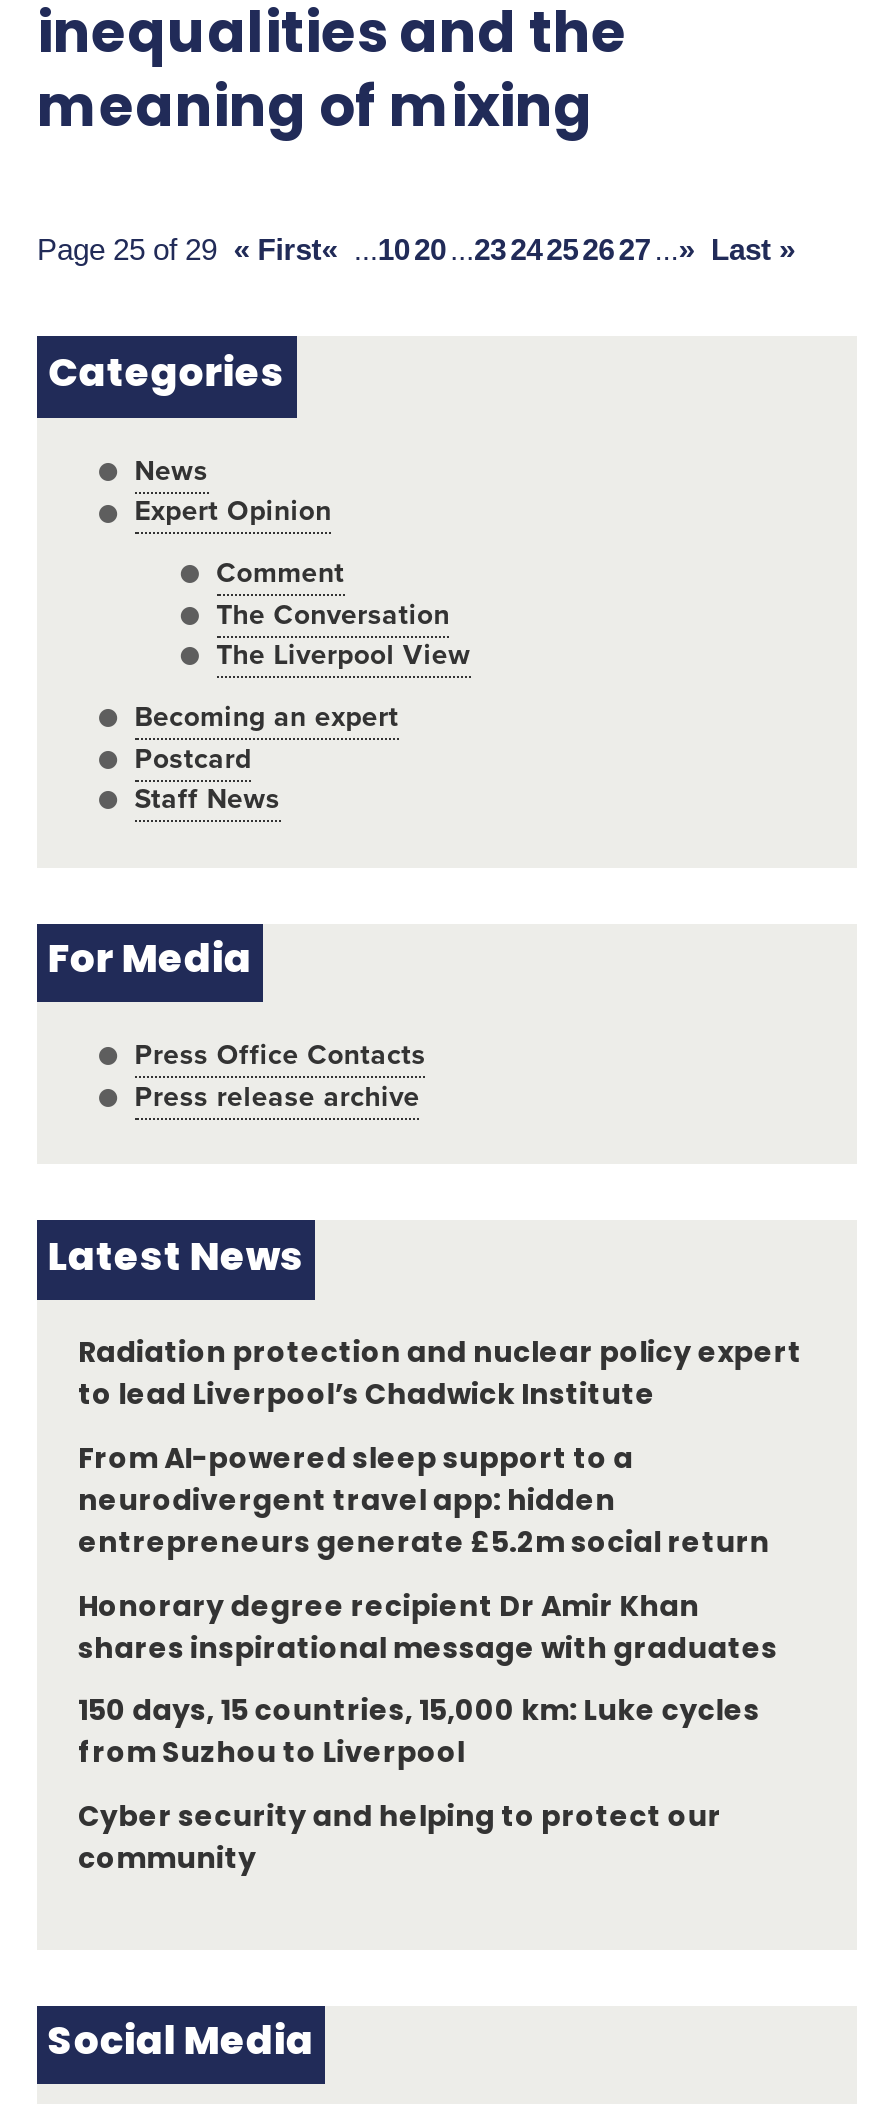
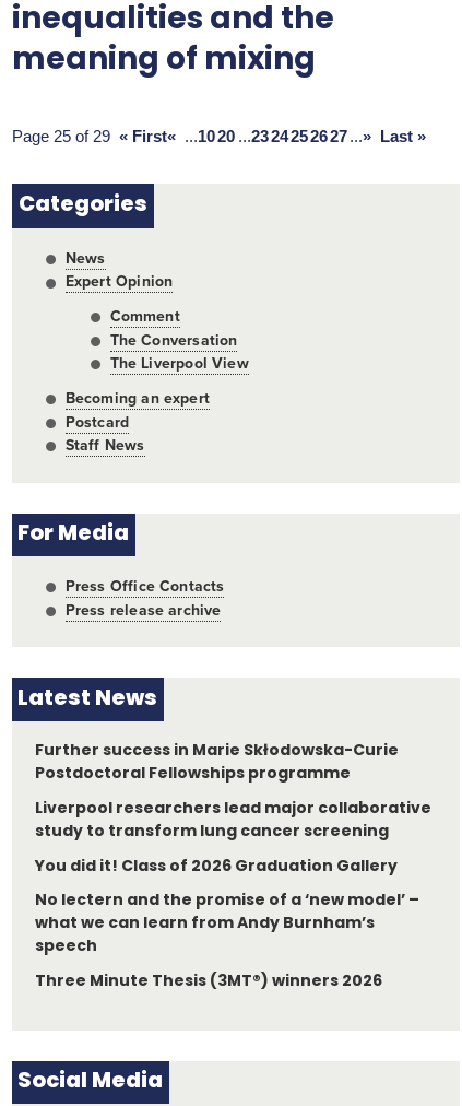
- Radiation protection and nuclear policy expert
- to lead Liverpool’s Chadwick Institute
+ Further success in Marie Skłodowska-Curie
+ Postdoctoral Fellowships programme

- From AI-powered sleep support to a
- neurodivergent travel app: hidden
- entrepreneurs generate £5.2m social return
+ Liverpool researchers lead major collaborative
+ study to transform lung cancer screening

- Honorary degree recipient Dr Amir Khan
- shares inspirational message with graduates
+ You did it! Class of 2026 Graduation Gallery

- 150 days, 15 countries, 15,000 km: Luke cycles
- from Suzhou to Liverpool
+ No lectern and the promise of a ‘new model’ –
+ what we can learn from Andy Burnham’s
+ speech

- Cyber security and helping to protect our
- community
+ Three Minute Thesis (3MT®) winners 2026
